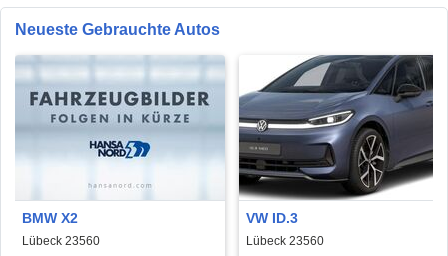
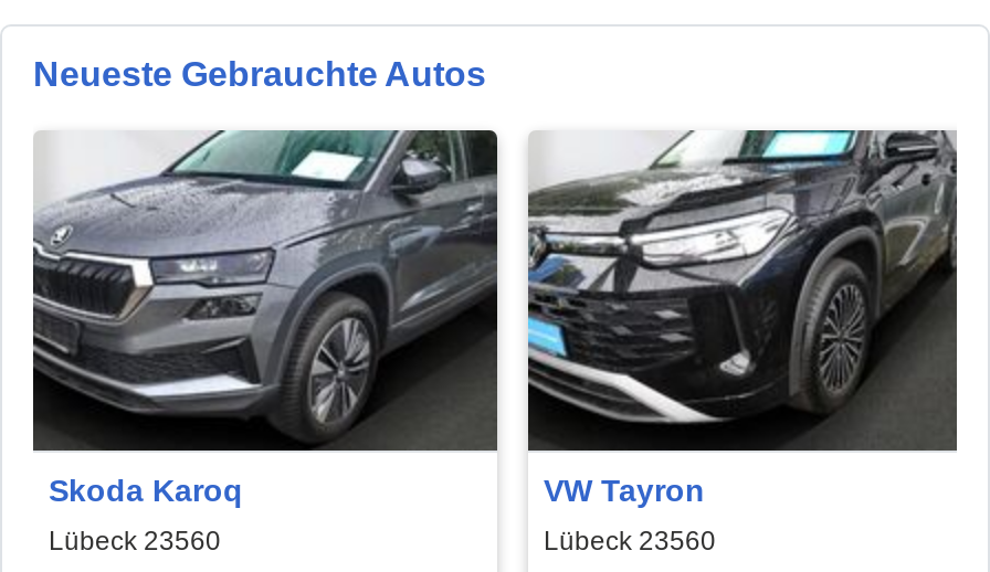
- [image]
- BMW X2
+ [image]
+ Skoda Karoq

- [image]
- VW ID.3
+ [image]
+ VW Tayron
